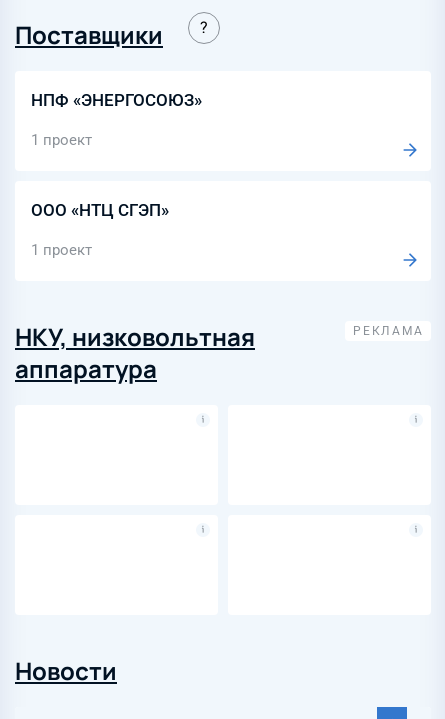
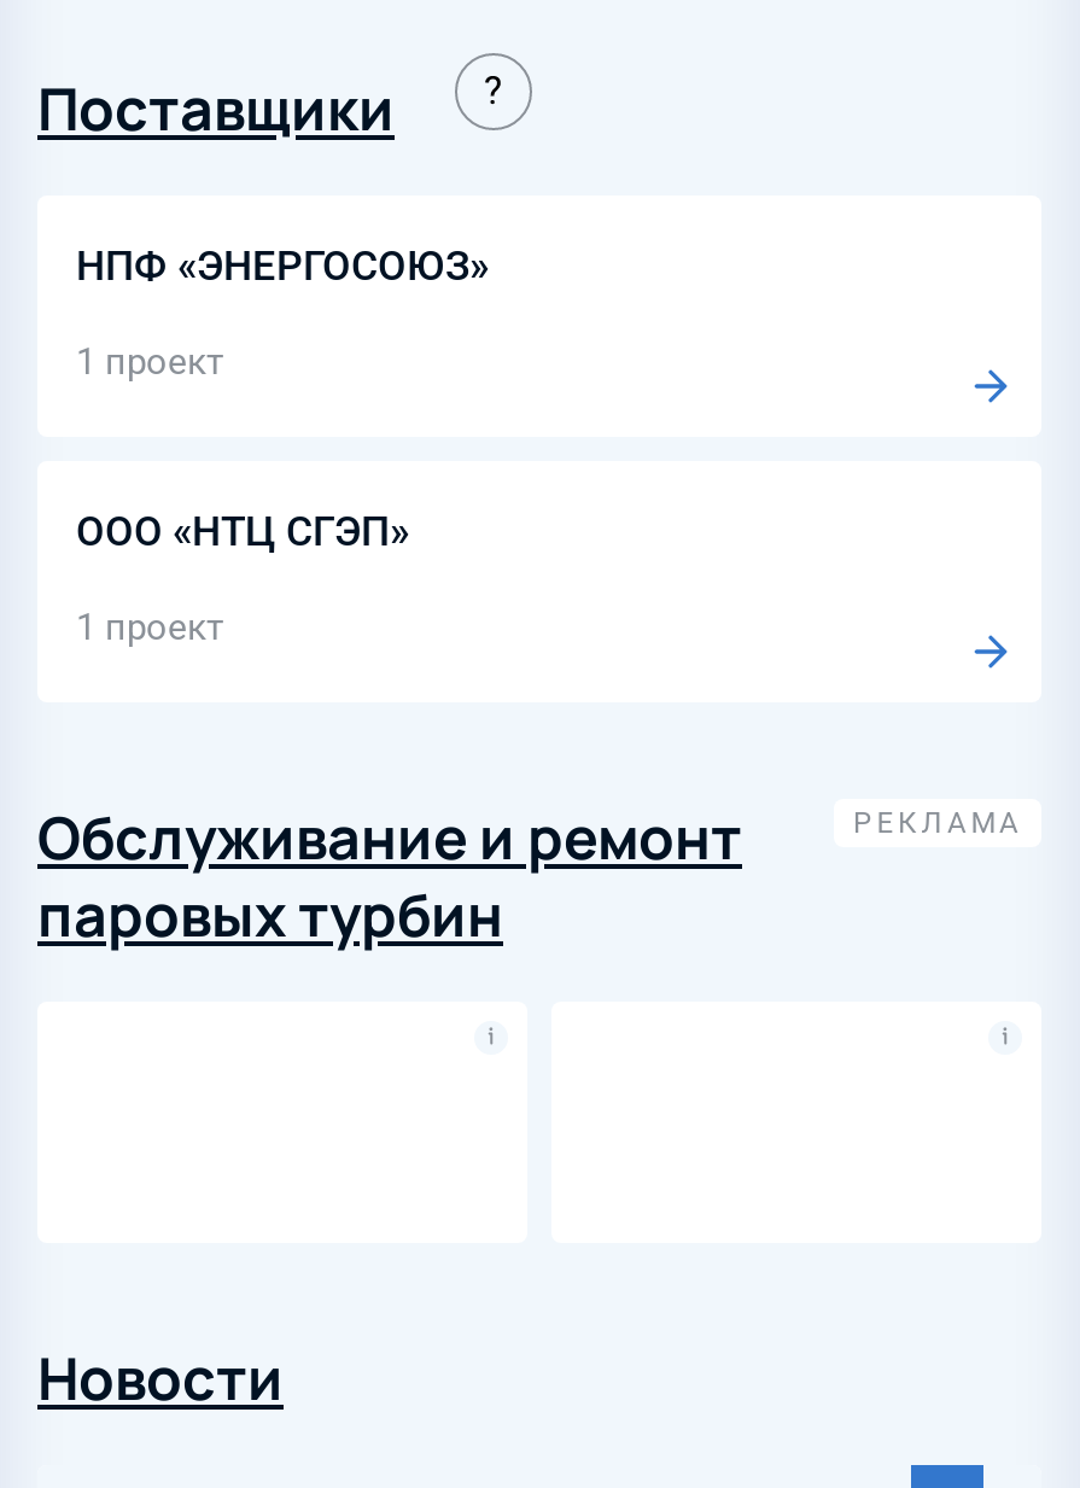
- НКУ, низковольтная
- аппаратура
+ Обслуживание и ремонт
+ паровых турбин
